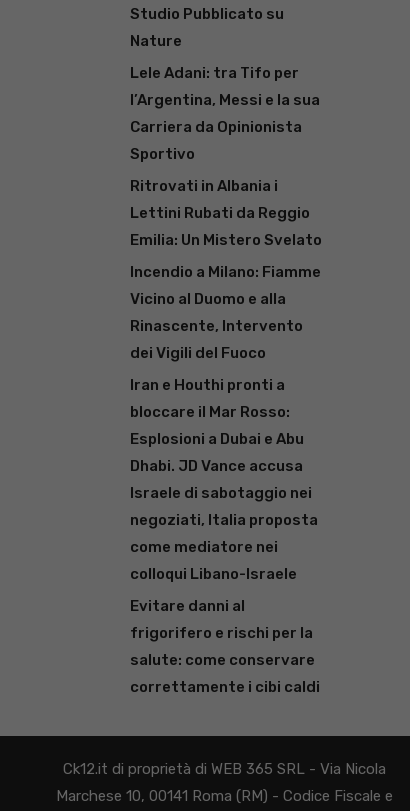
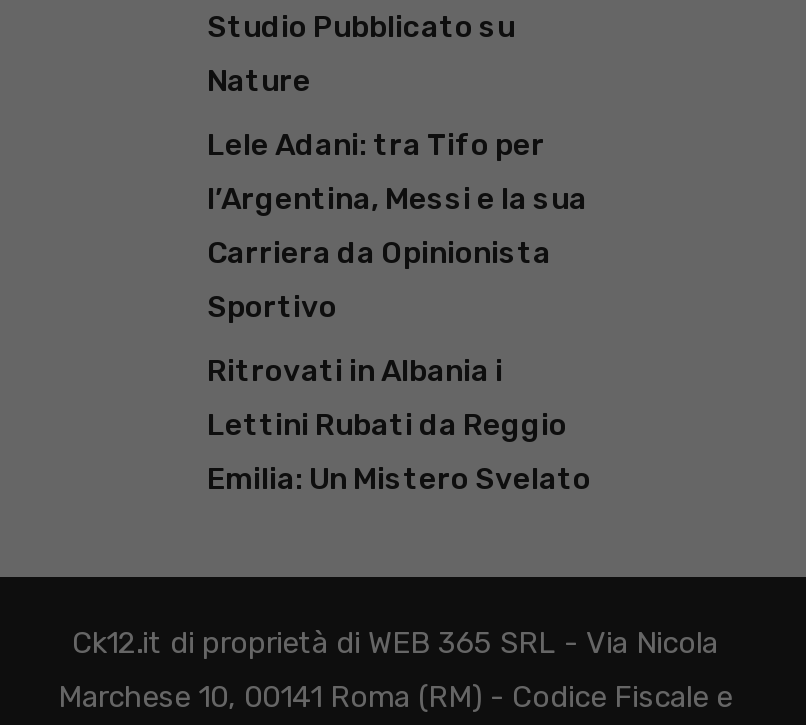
- Incendio a Milano: Fiamme
- Vicino al Duomo e alla
- Rinascente, Intervento
- dei Vigili del Fuoco
- Iran e Houthi pronti a
- bloccare il Mar Rosso:
- Esplosioni a Dubai e Abu
- Dhabi. JD Vance accusa
- Israele di sabotaggio nei
- negoziati, Italia proposta
- come mediatore nei
- colloqui Libano-Israele
- Evitare danni al
- frigorifero e rischi per la
- salute: come conservare
- correttamente i cibi caldi
